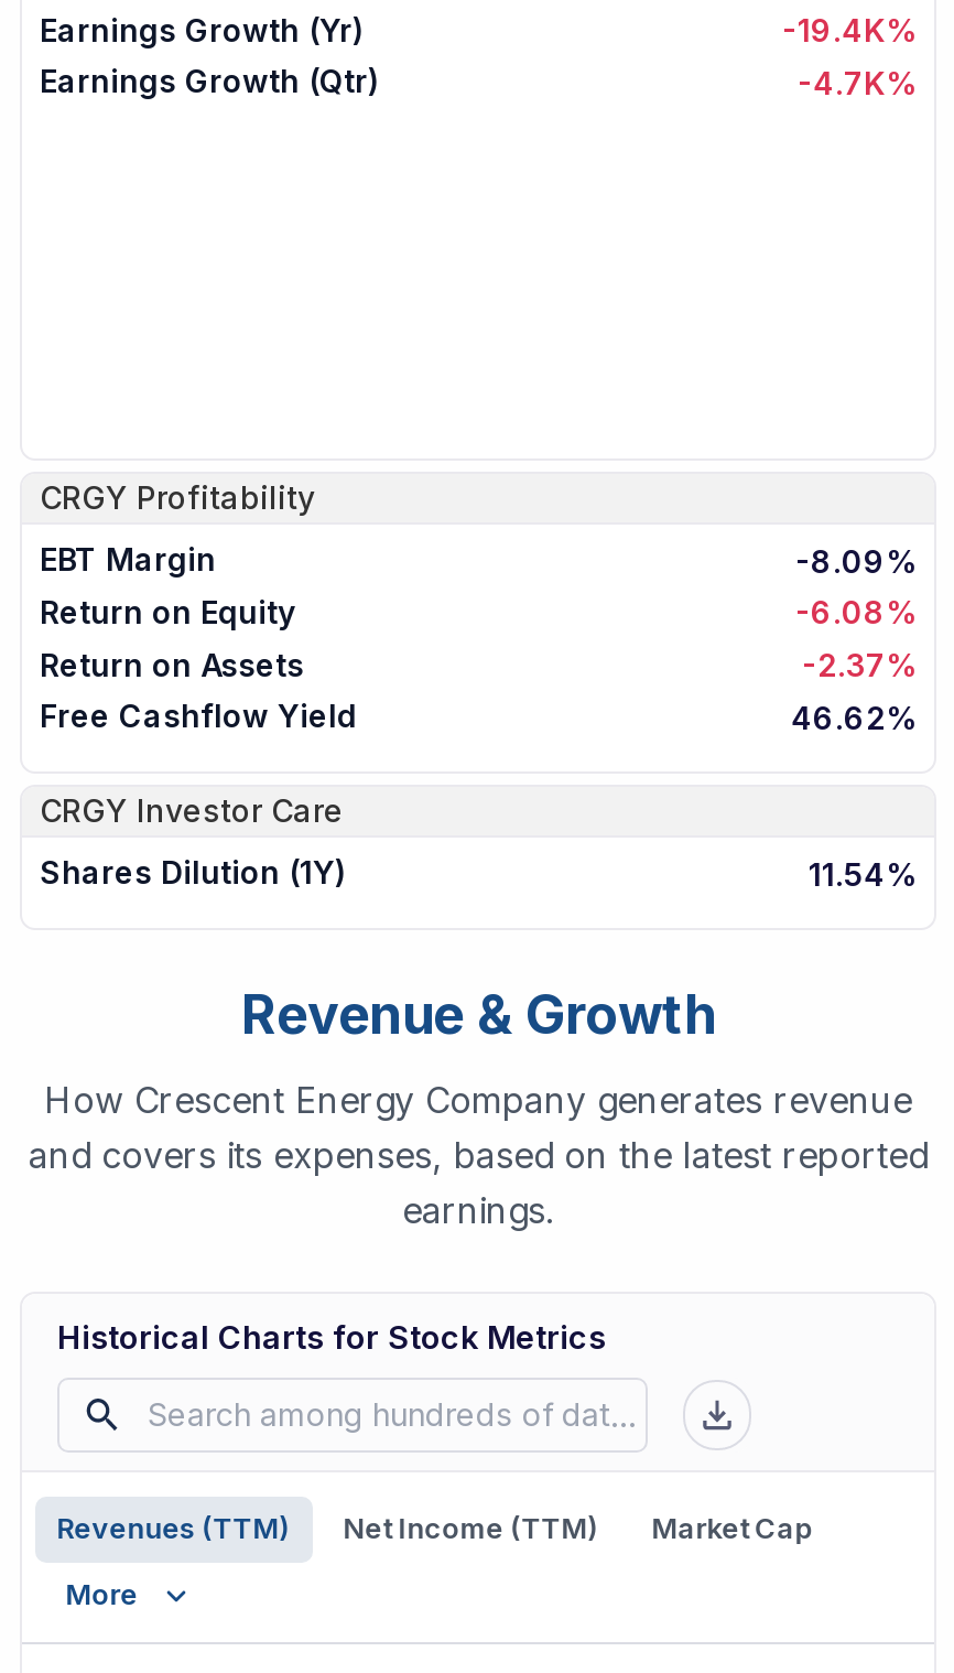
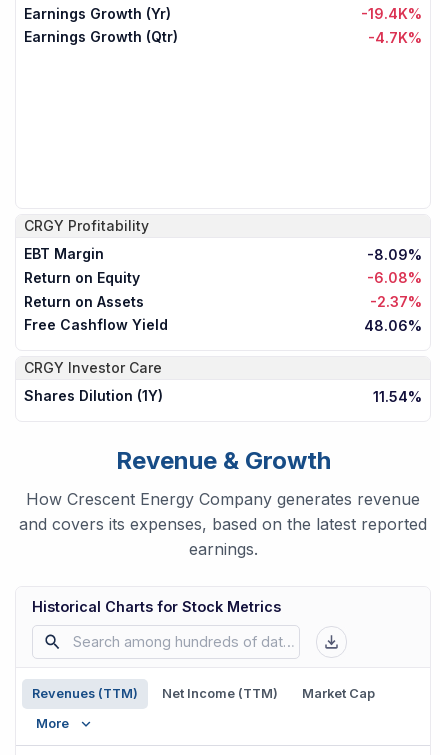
- 46.62%
+ 48.06%
